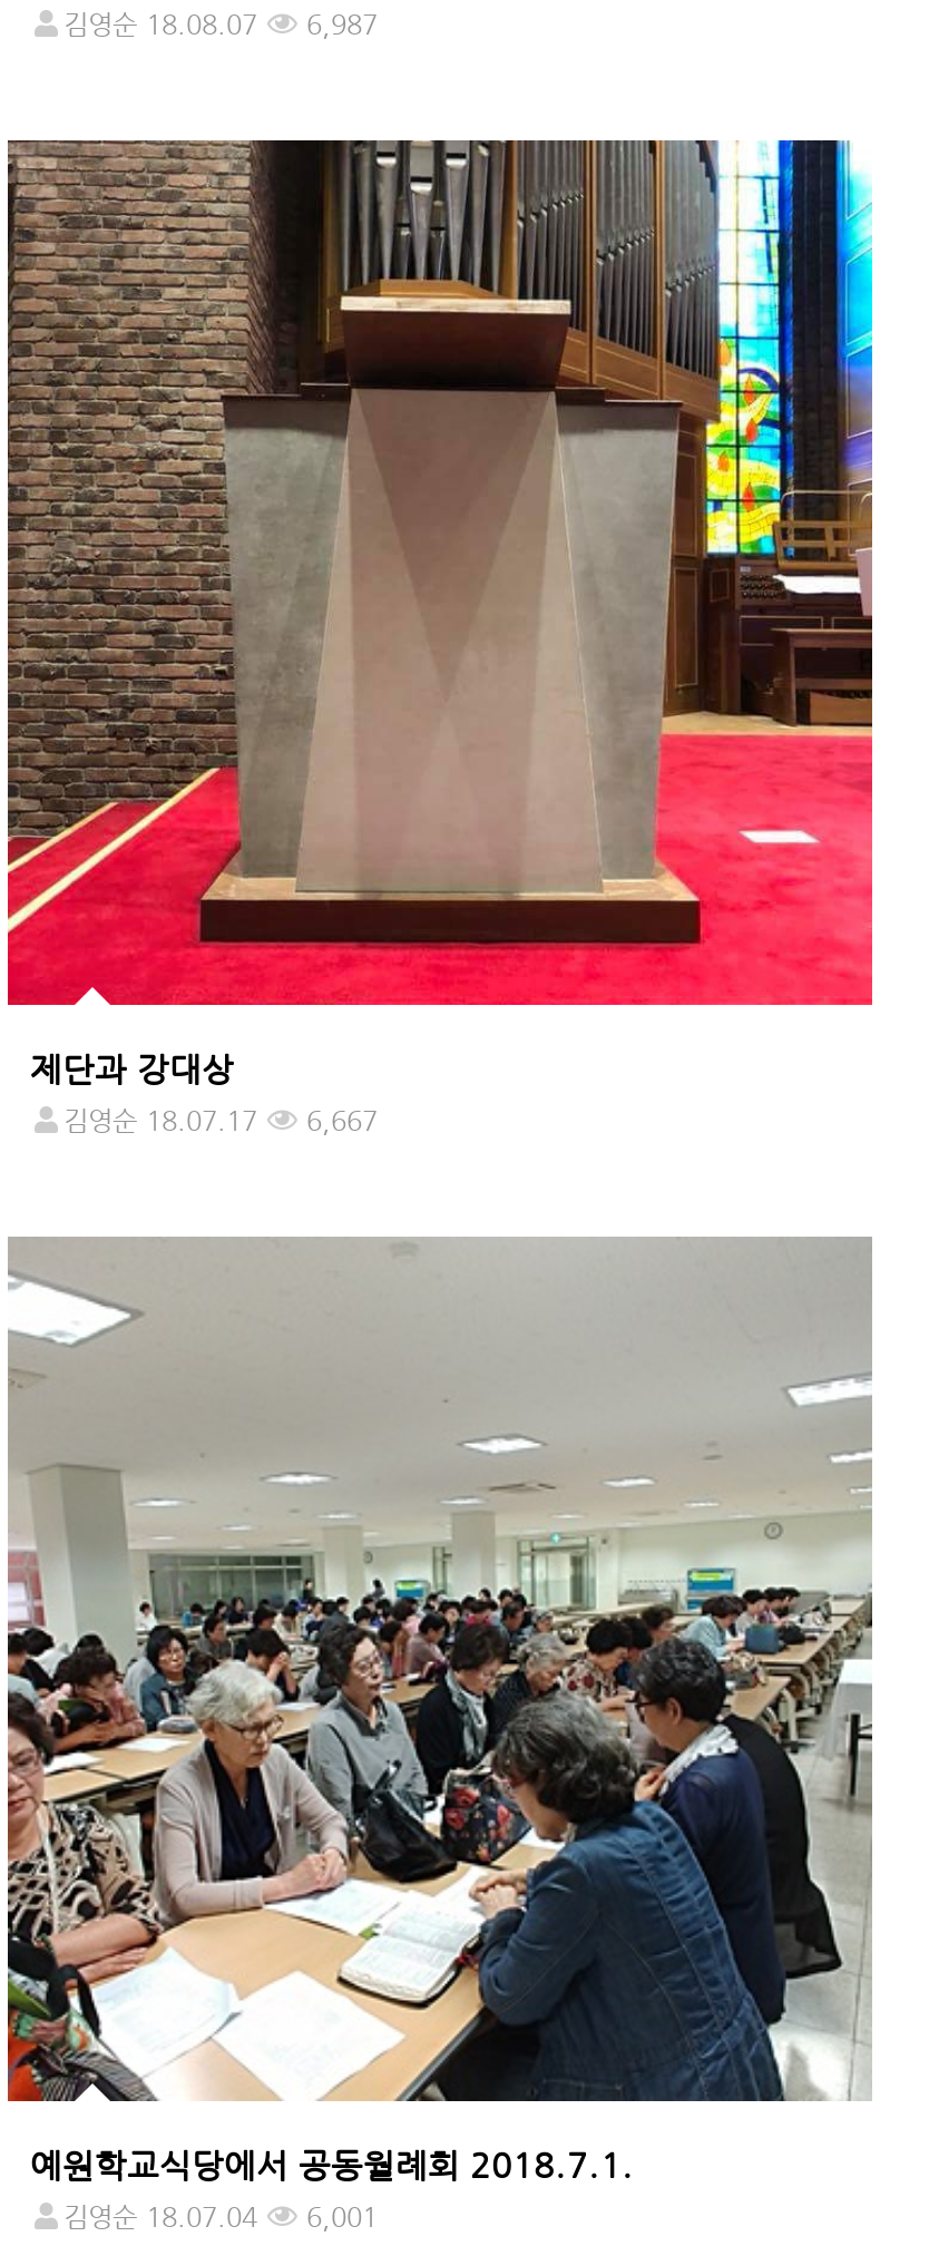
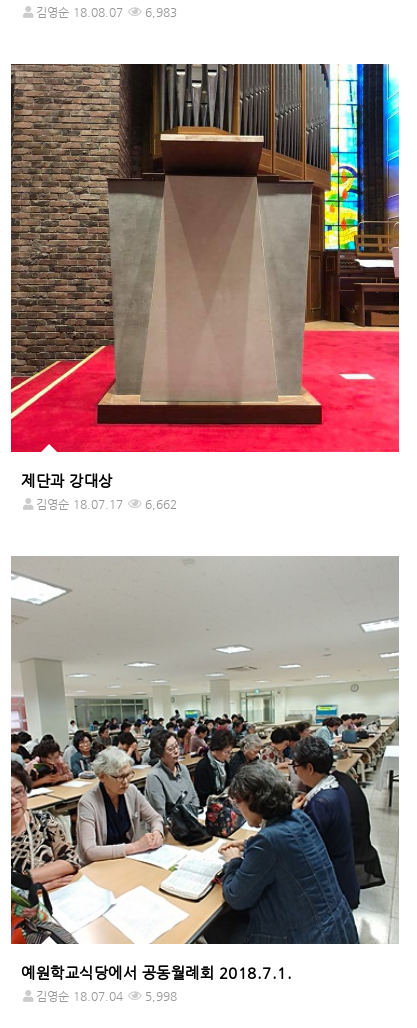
- 김영순 18.08.07 6,987
+ 김영순 18.08.07 6,983

- 김영순 18.07.17 6,667
+ 김영순 18.07.17 6,662

- 김영순 18.07.04 6,001
+ 김영순 18.07.04 5,998
